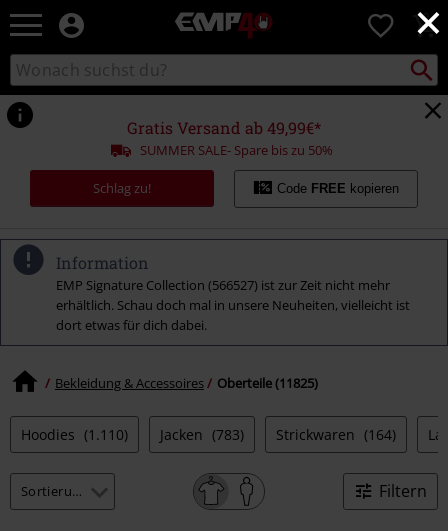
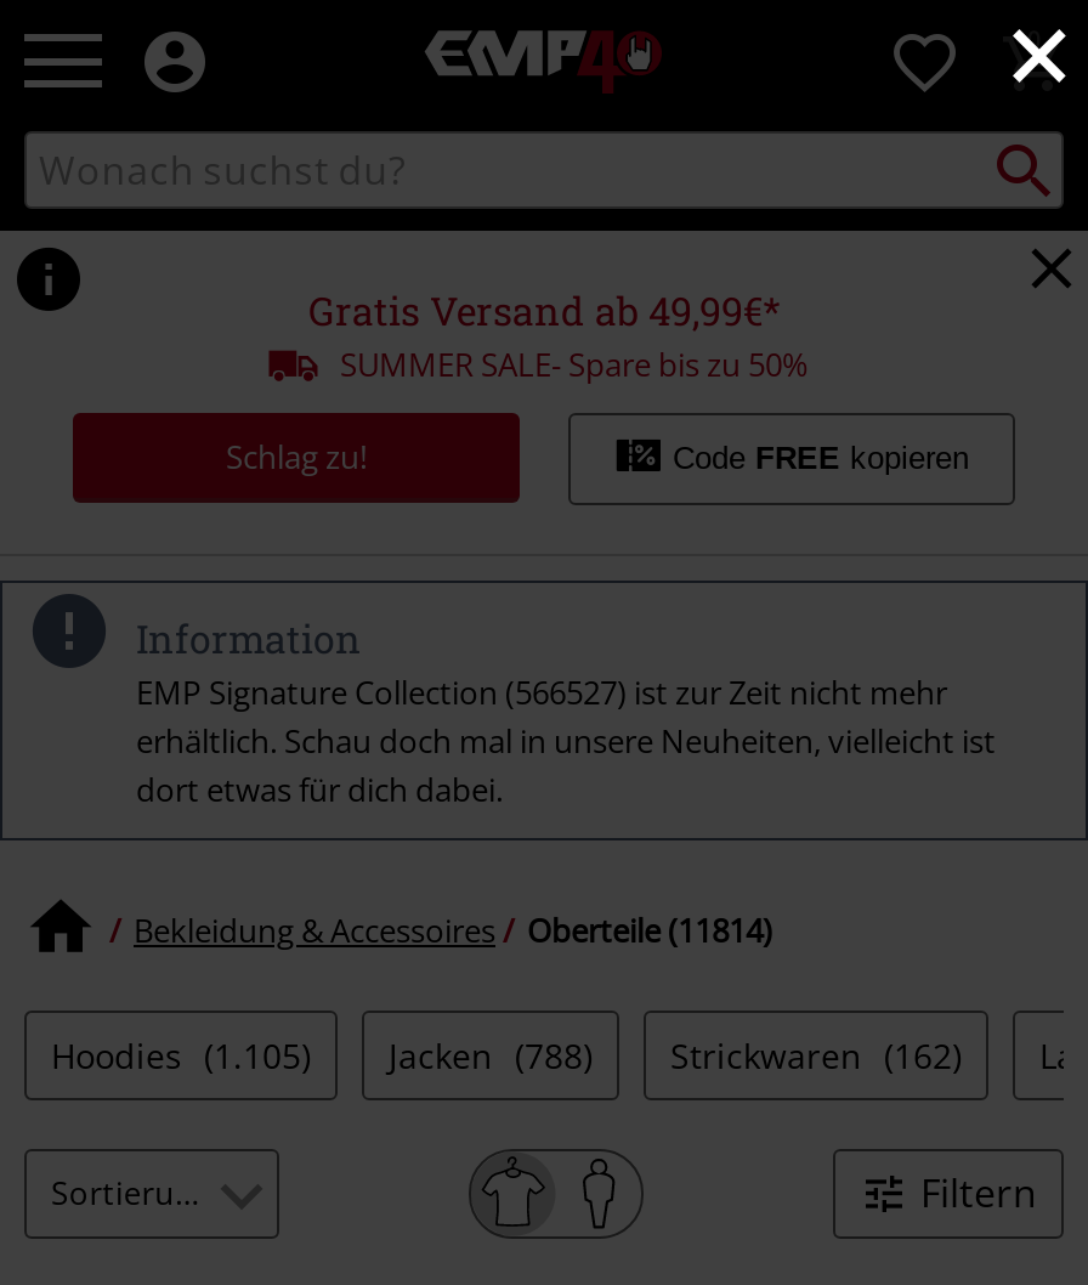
- Bekleidung & Accessoires Oberteile (11825)
+ Bekleidung & Accessoires Oberteile (11814)

- Hoodies (1.110)
+ Hoodies (1.105)

- Jacken (783)
+ Jacken (788)

- Strickwaren (164)
+ Strickwaren (162)
